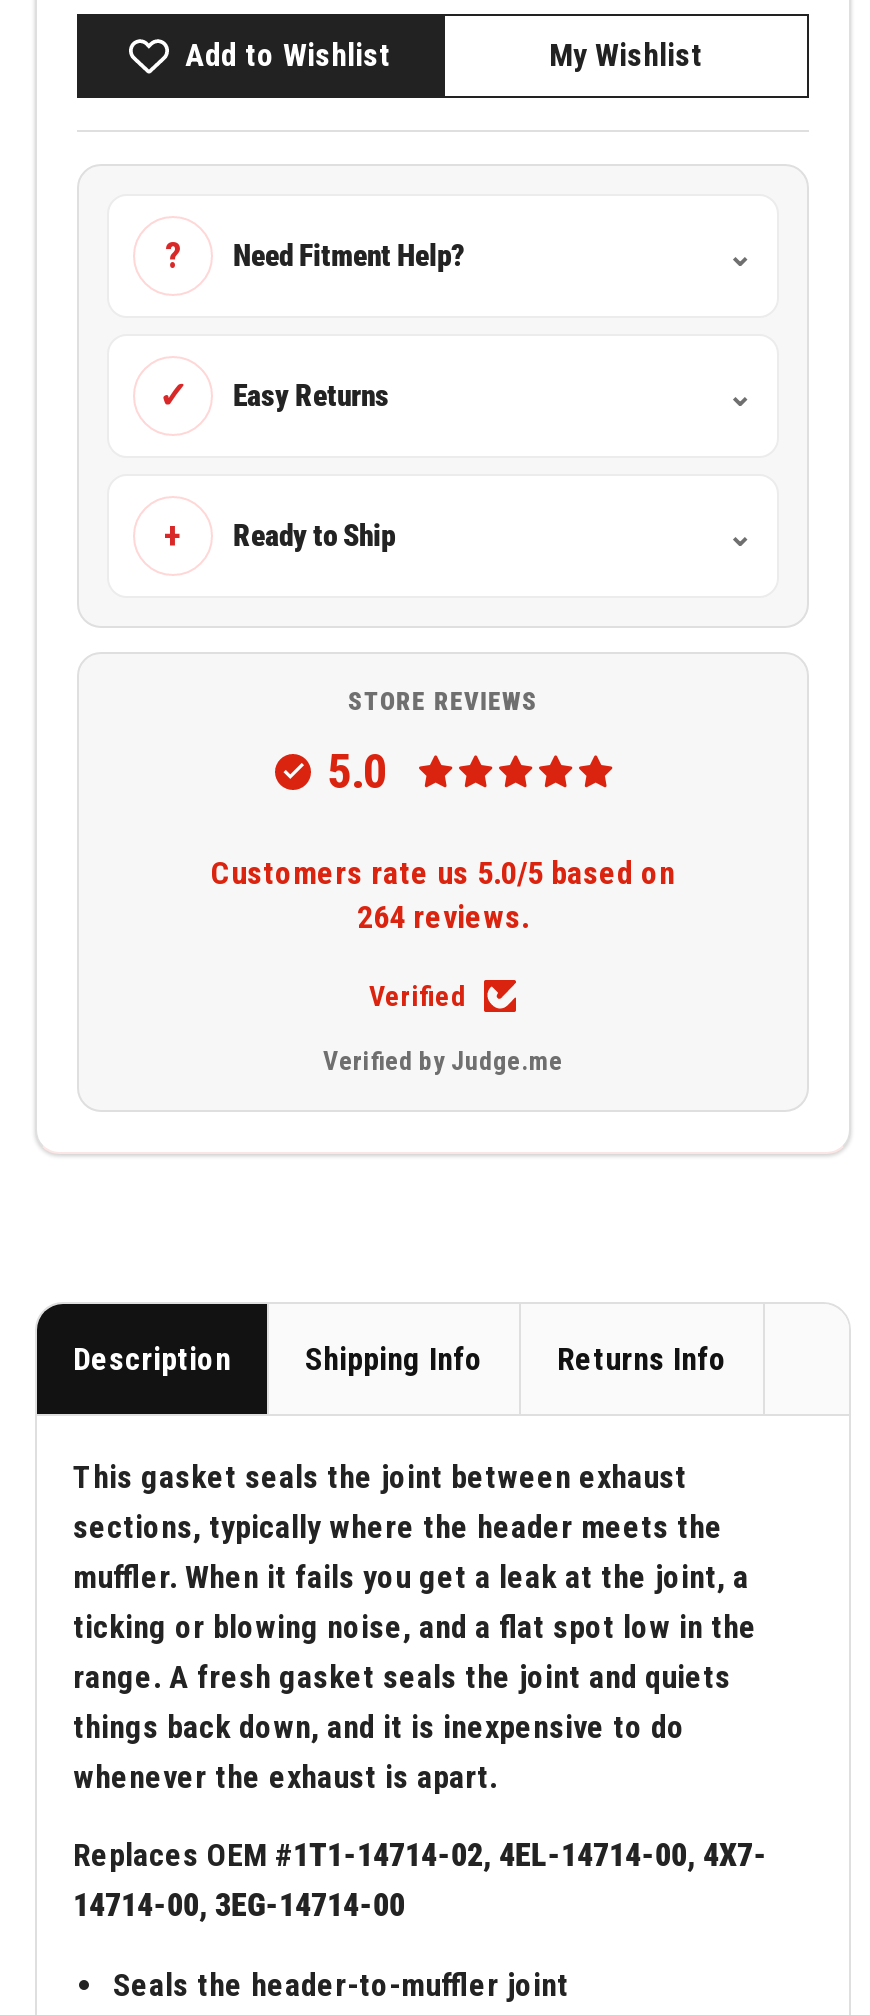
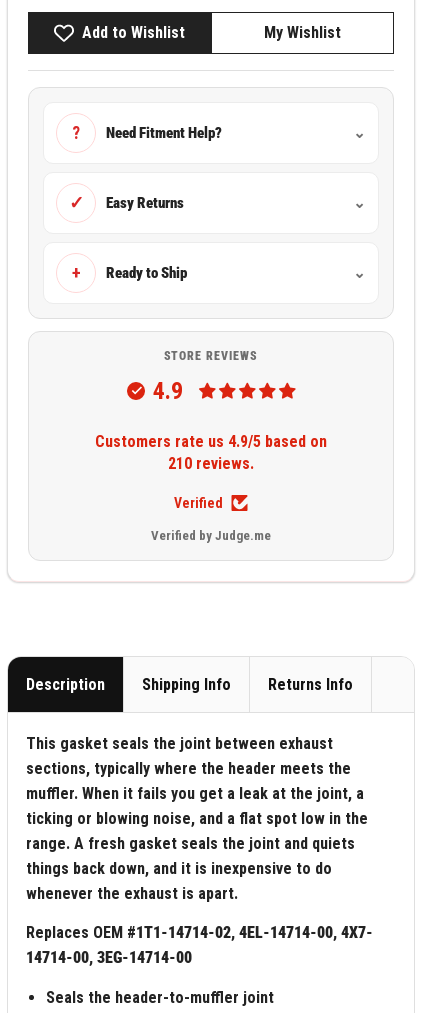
- 5.0
+ 4.9

- Customers rate us 5.0/5 based on
+ Customers rate us 4.9/5 based on

- 264 reviews.
+ 210 reviews.
